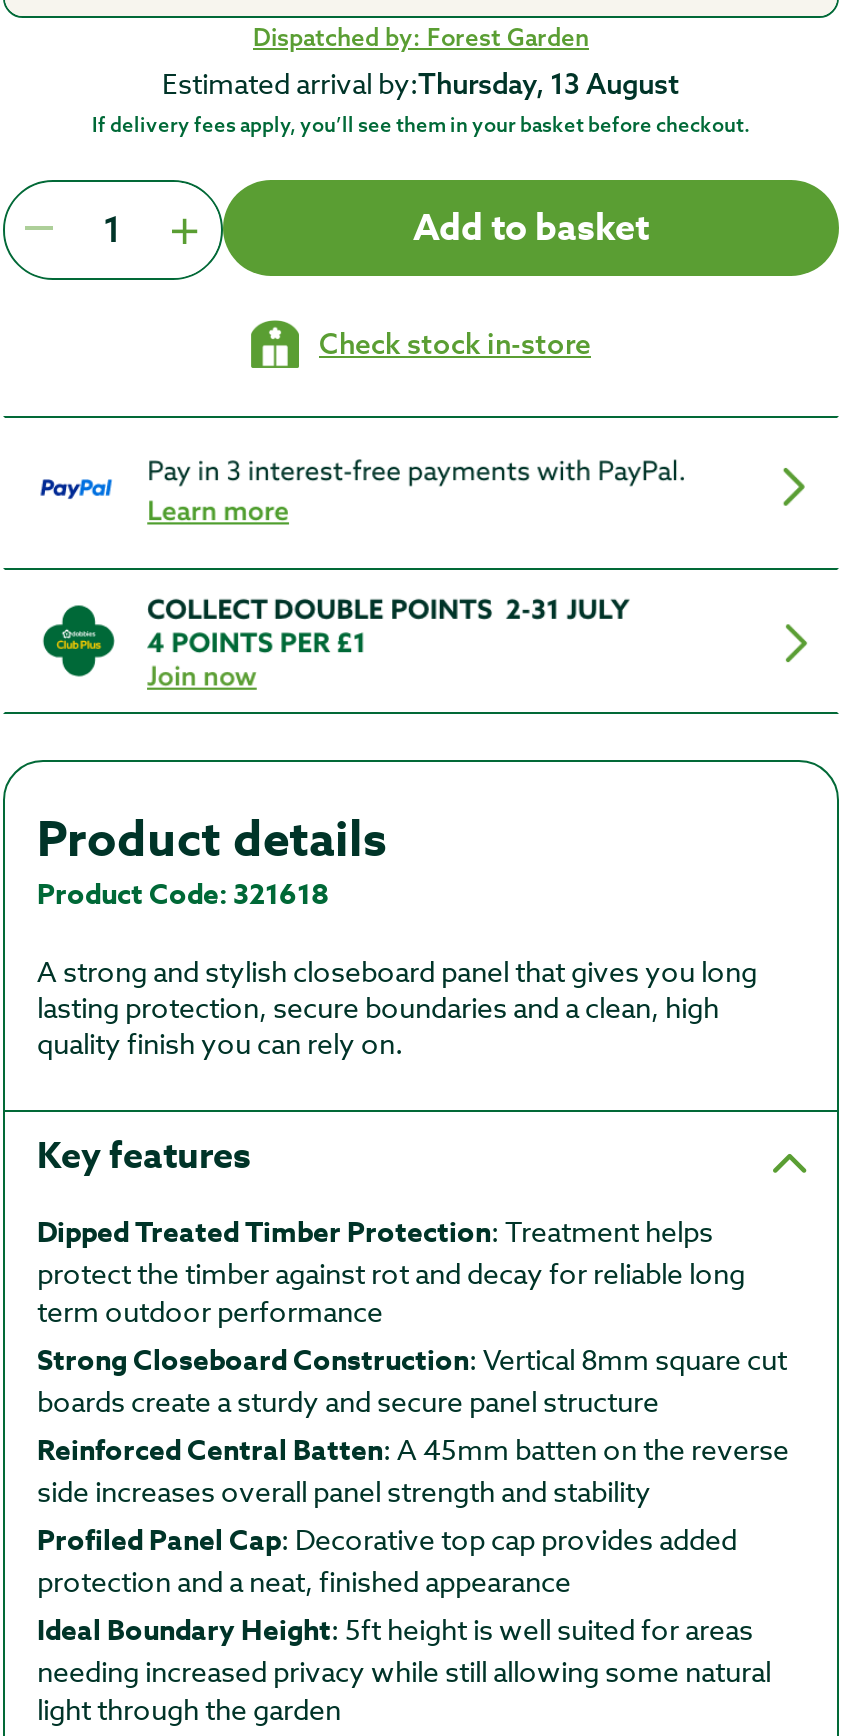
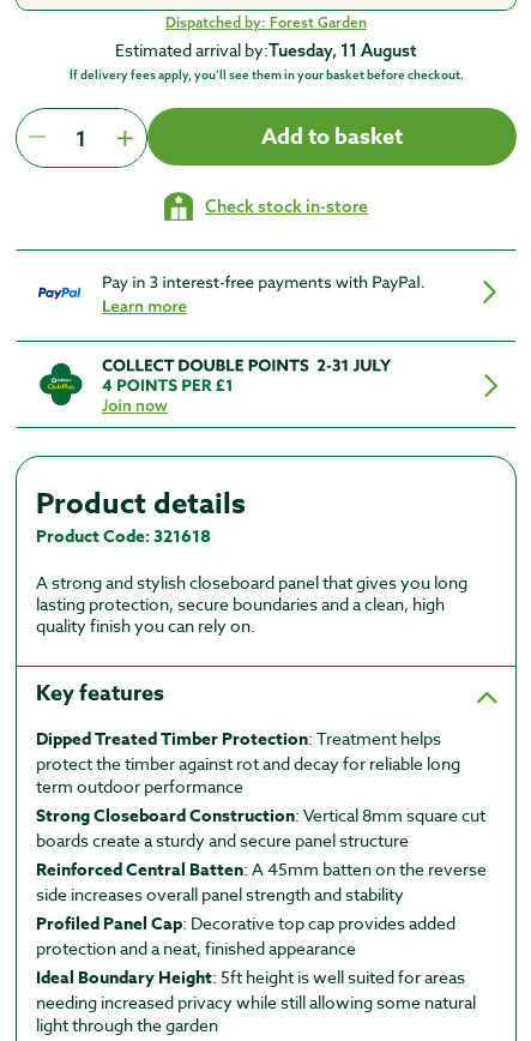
- Estimated arrival by:Thursday, 13 August
+ Estimated arrival by:Tuesday, 11 August
